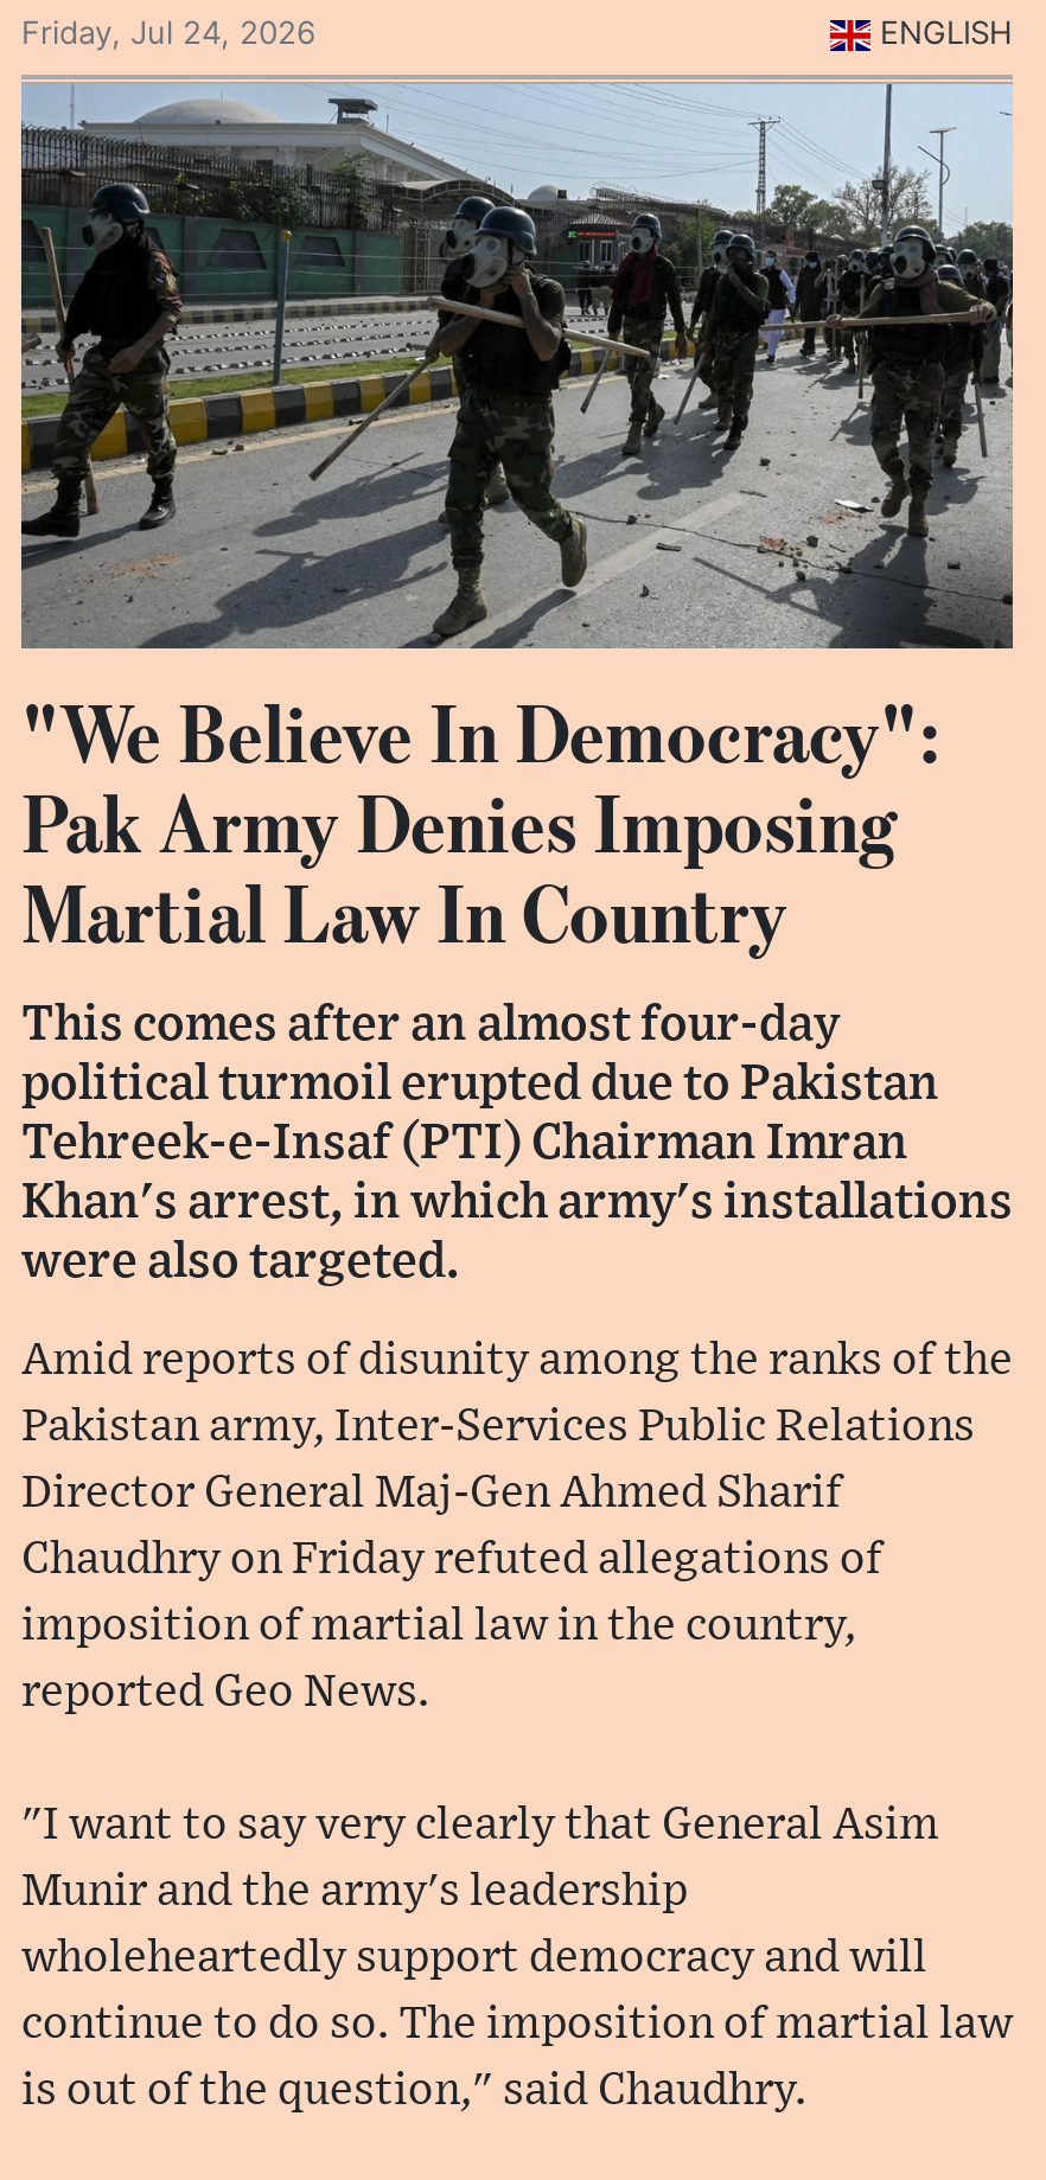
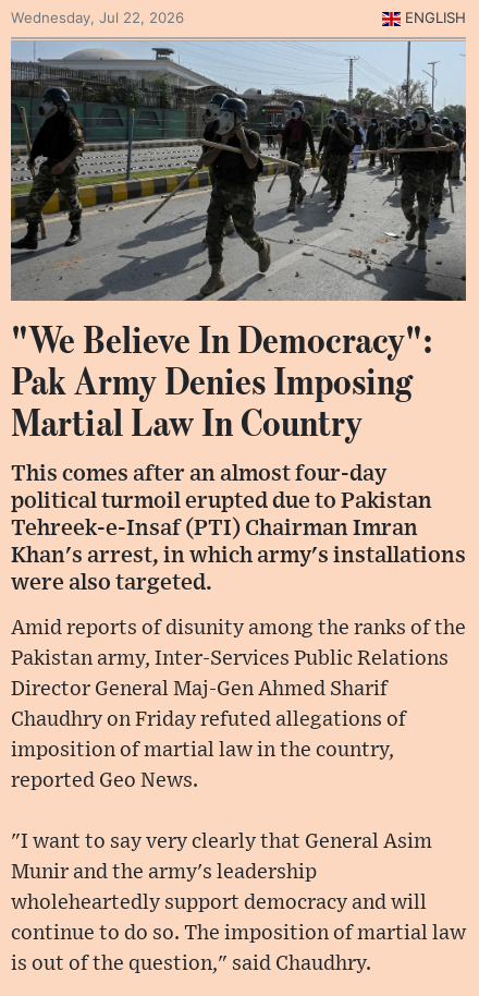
- Friday, Jul 24, 2026
+ Wednesday, Jul 22, 2026
